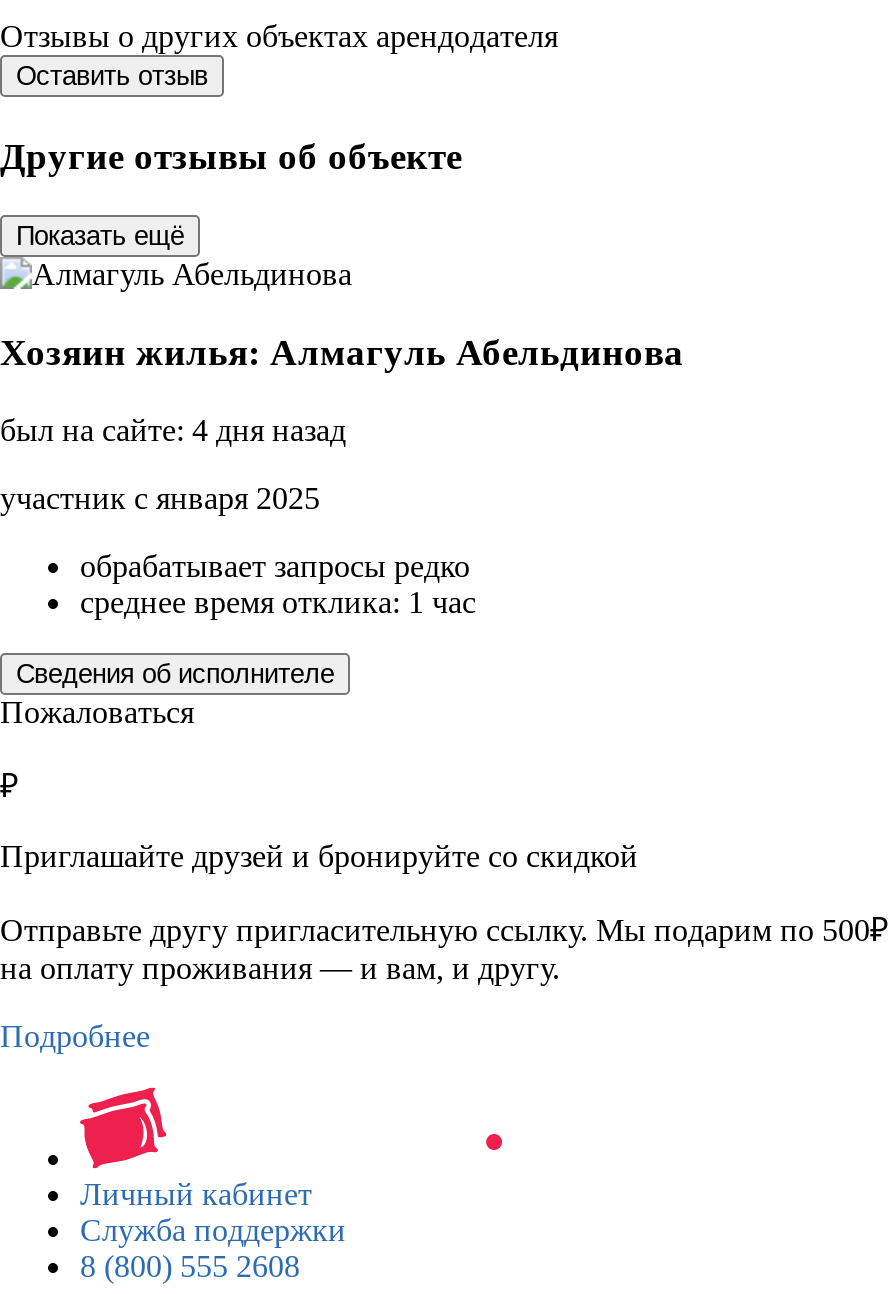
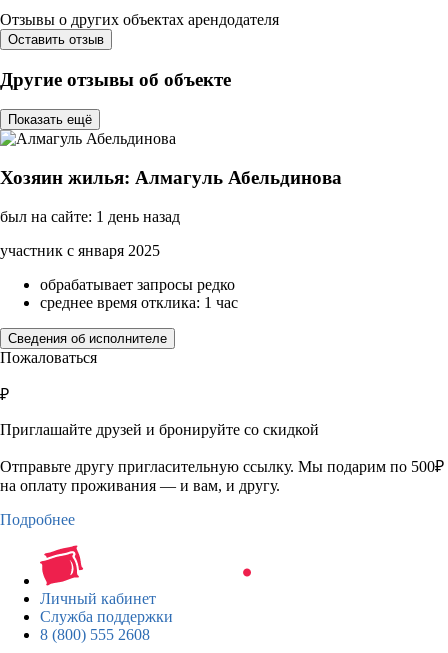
- был на сайте: 4 дня назад
+ был на сайте: 1 день назад
